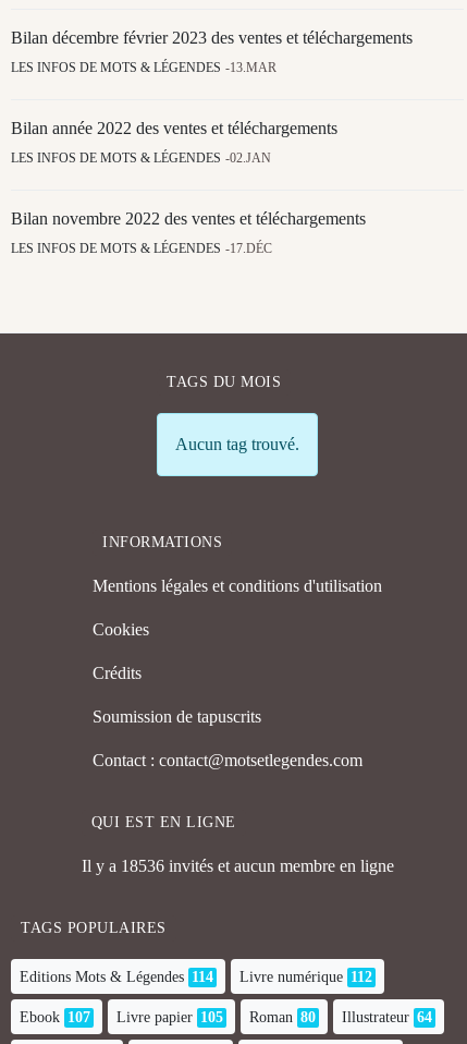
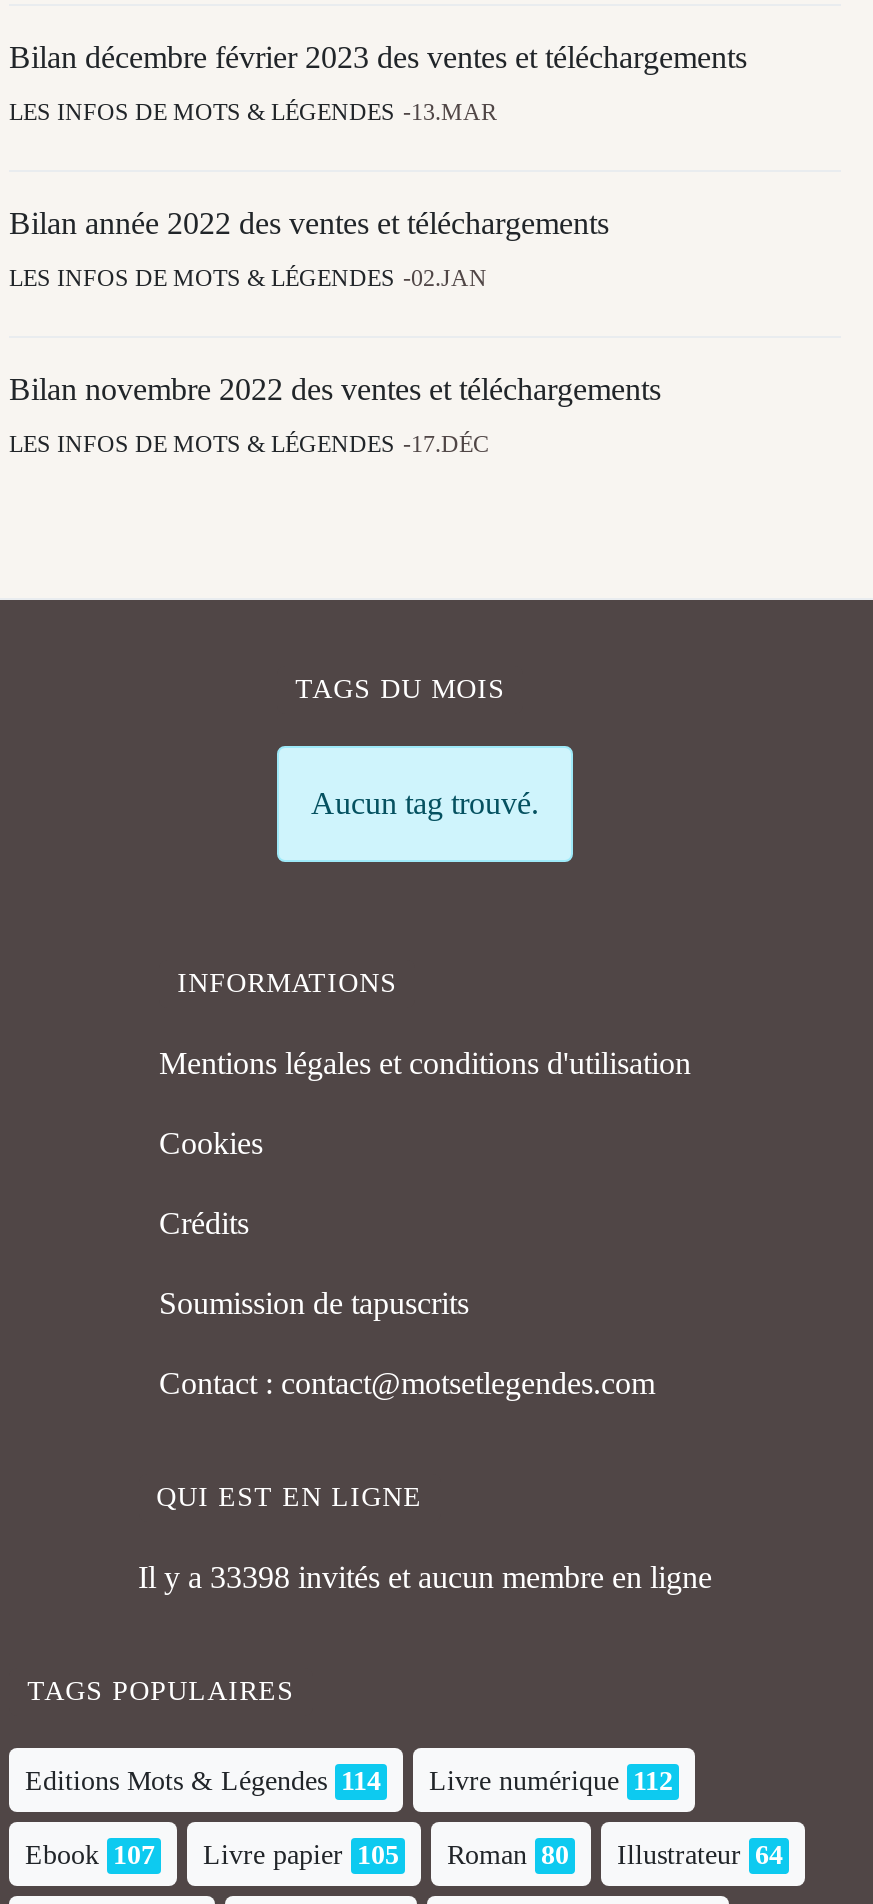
- Il y a 18536 invités et aucun membre en ligne
+ Il y a 33398 invités et aucun membre en ligne
